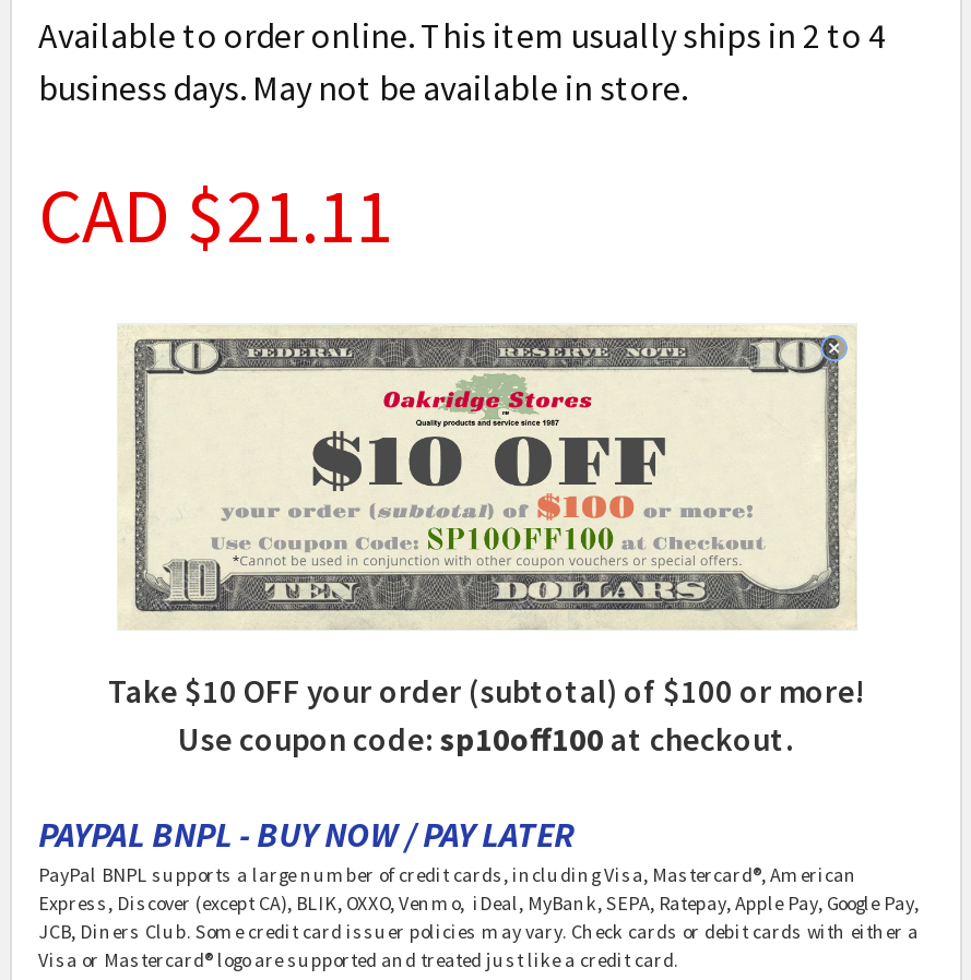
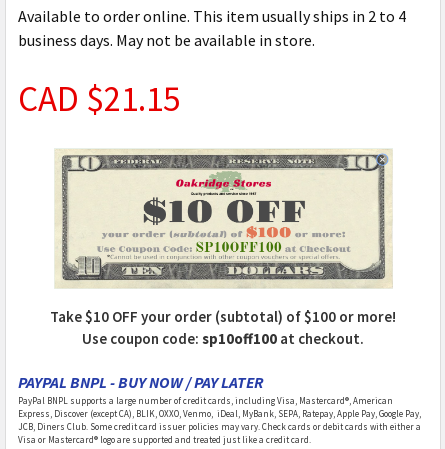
- CAD $21.11
+ CAD $21.15
